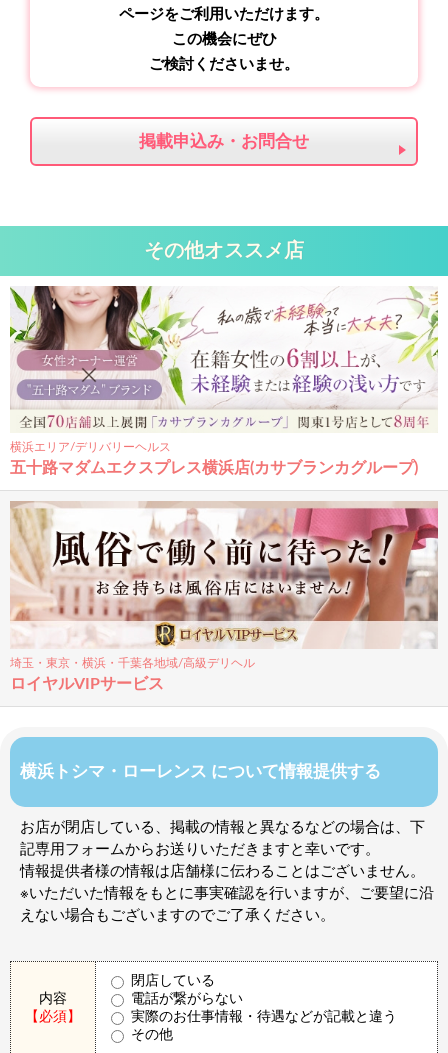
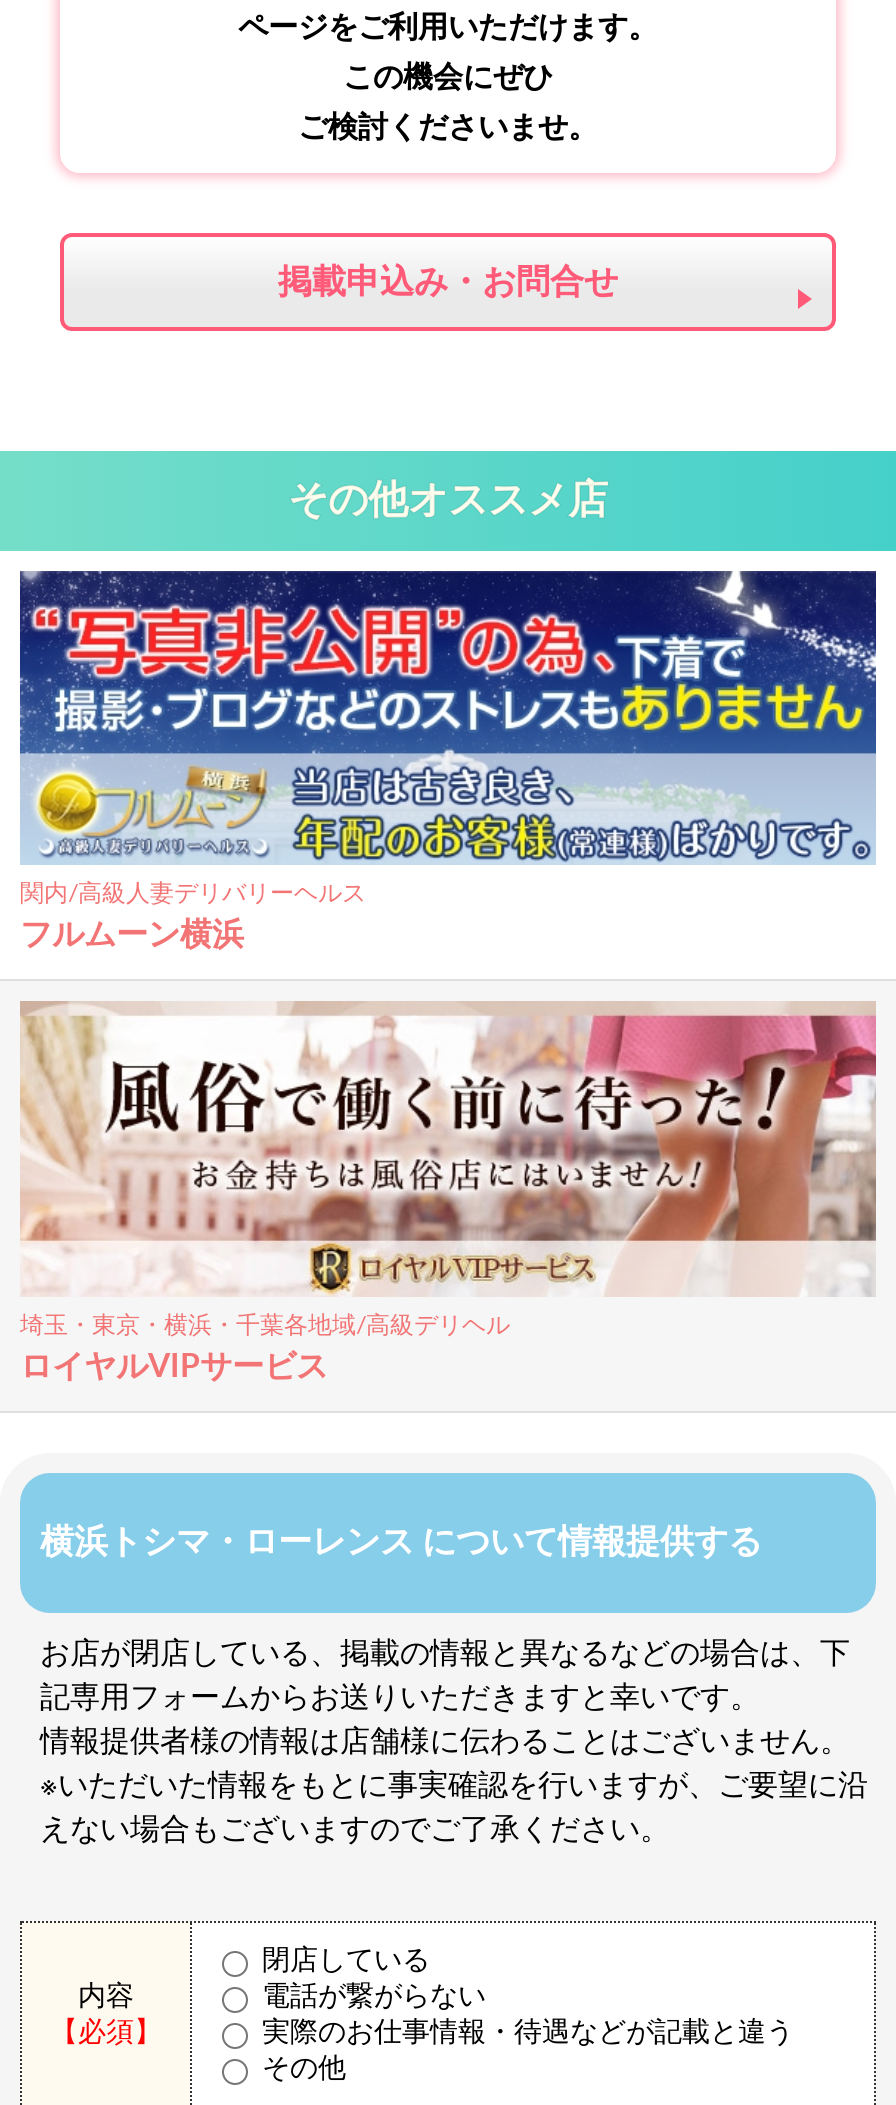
- [image]
- 横浜エリア/デリバリーヘルス
- 五十路マダムエクスプレス横浜店(カサブランカグループ)
+ [image]
+ 関内/高級人妻デリバリーヘルス
+ フルムーン横浜
